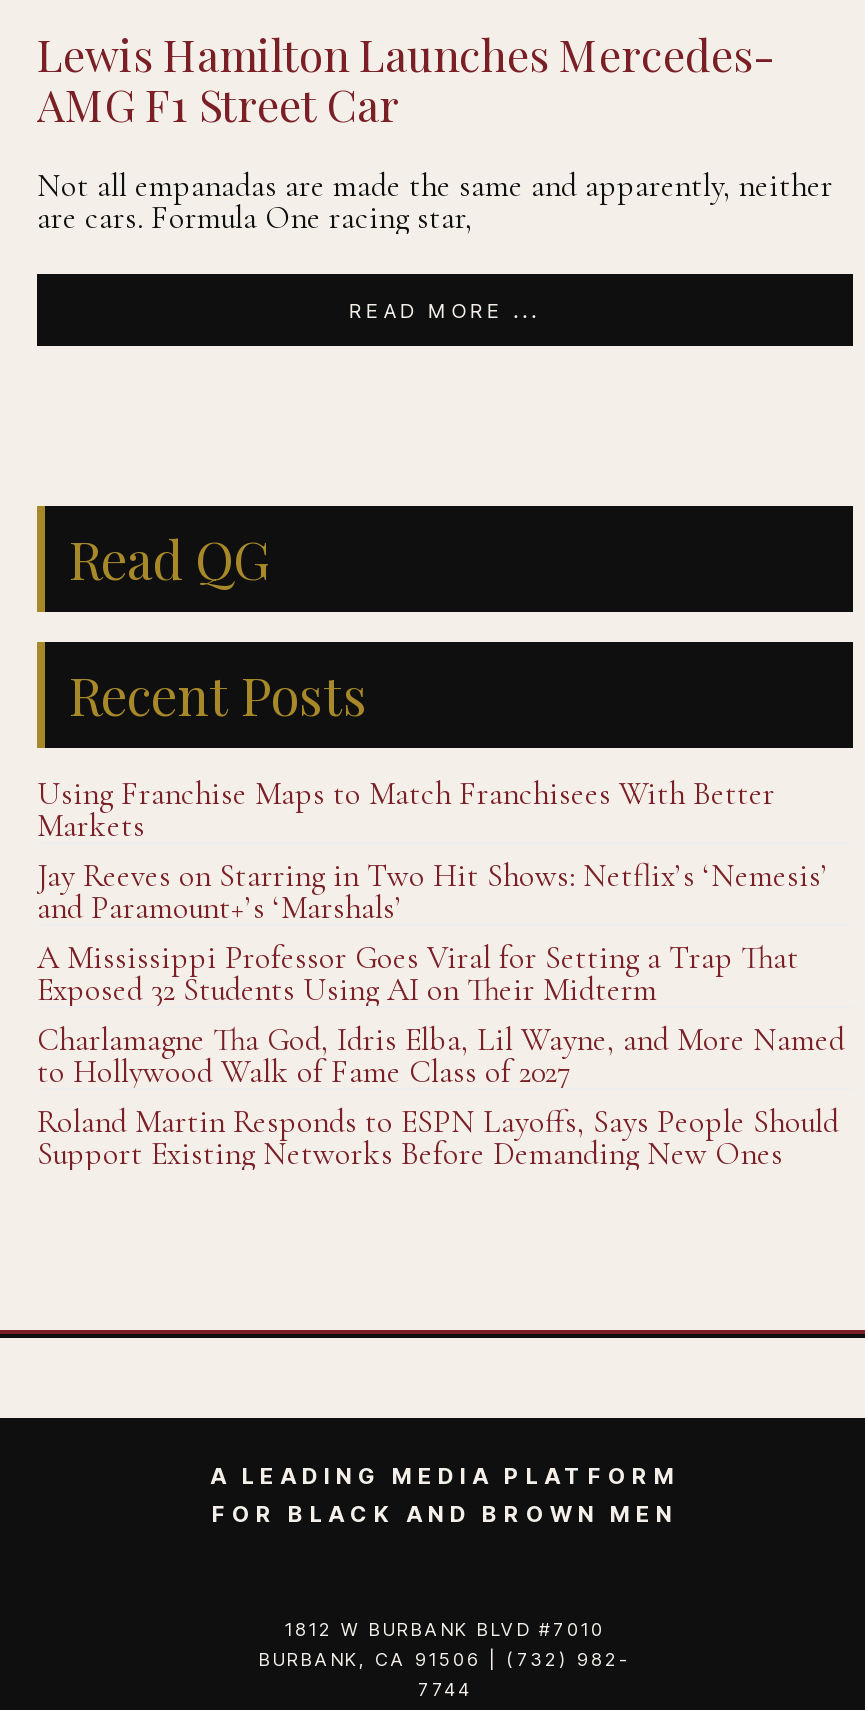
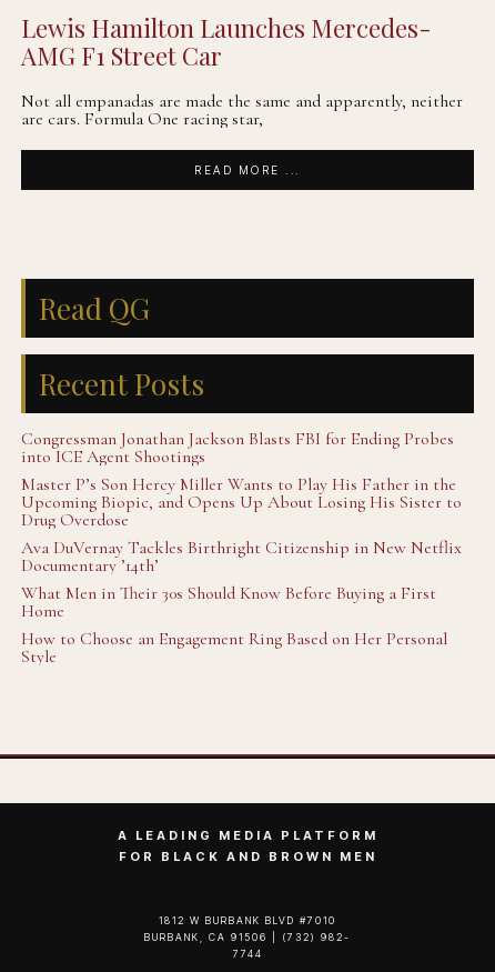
- Using Franchise Maps to Match Franchisees With Better
- Markets
- Jay Reeves on Starring in Two Hit Shows: Netflix’s ‘Nemesis’
- and Paramount+’s ‘Marshals’
- A Mississippi Professor Goes Viral for Setting a Trap That
- Exposed 32 Students Using AI on Their Midterm
- Charlamagne Tha God, Idris Elba, Lil Wayne, and More Named
- to Hollywood Walk of Fame Class of 2027
- Roland Martin Responds to ESPN Layoffs, Says People Should
- Support Existing Networks Before Demanding New Ones
+ Congressman Jonathan Jackson Blasts FBI for Ending Probes
+ into ICE Agent Shootings
+ Master P’s Son Hercy Miller Wants to Play His Father in the
+ Upcoming Biopic, and Opens Up About Losing His Sister to
+ Drug Overdose
+ Ava DuVernay Tackles Birthright Citizenship in New Netflix
+ Documentary ’14th’
+ What Men in Their 30s Should Know Before Buying a First
+ Home
+ How to Choose an Engagement Ring Based on Her Personal
+ Style
